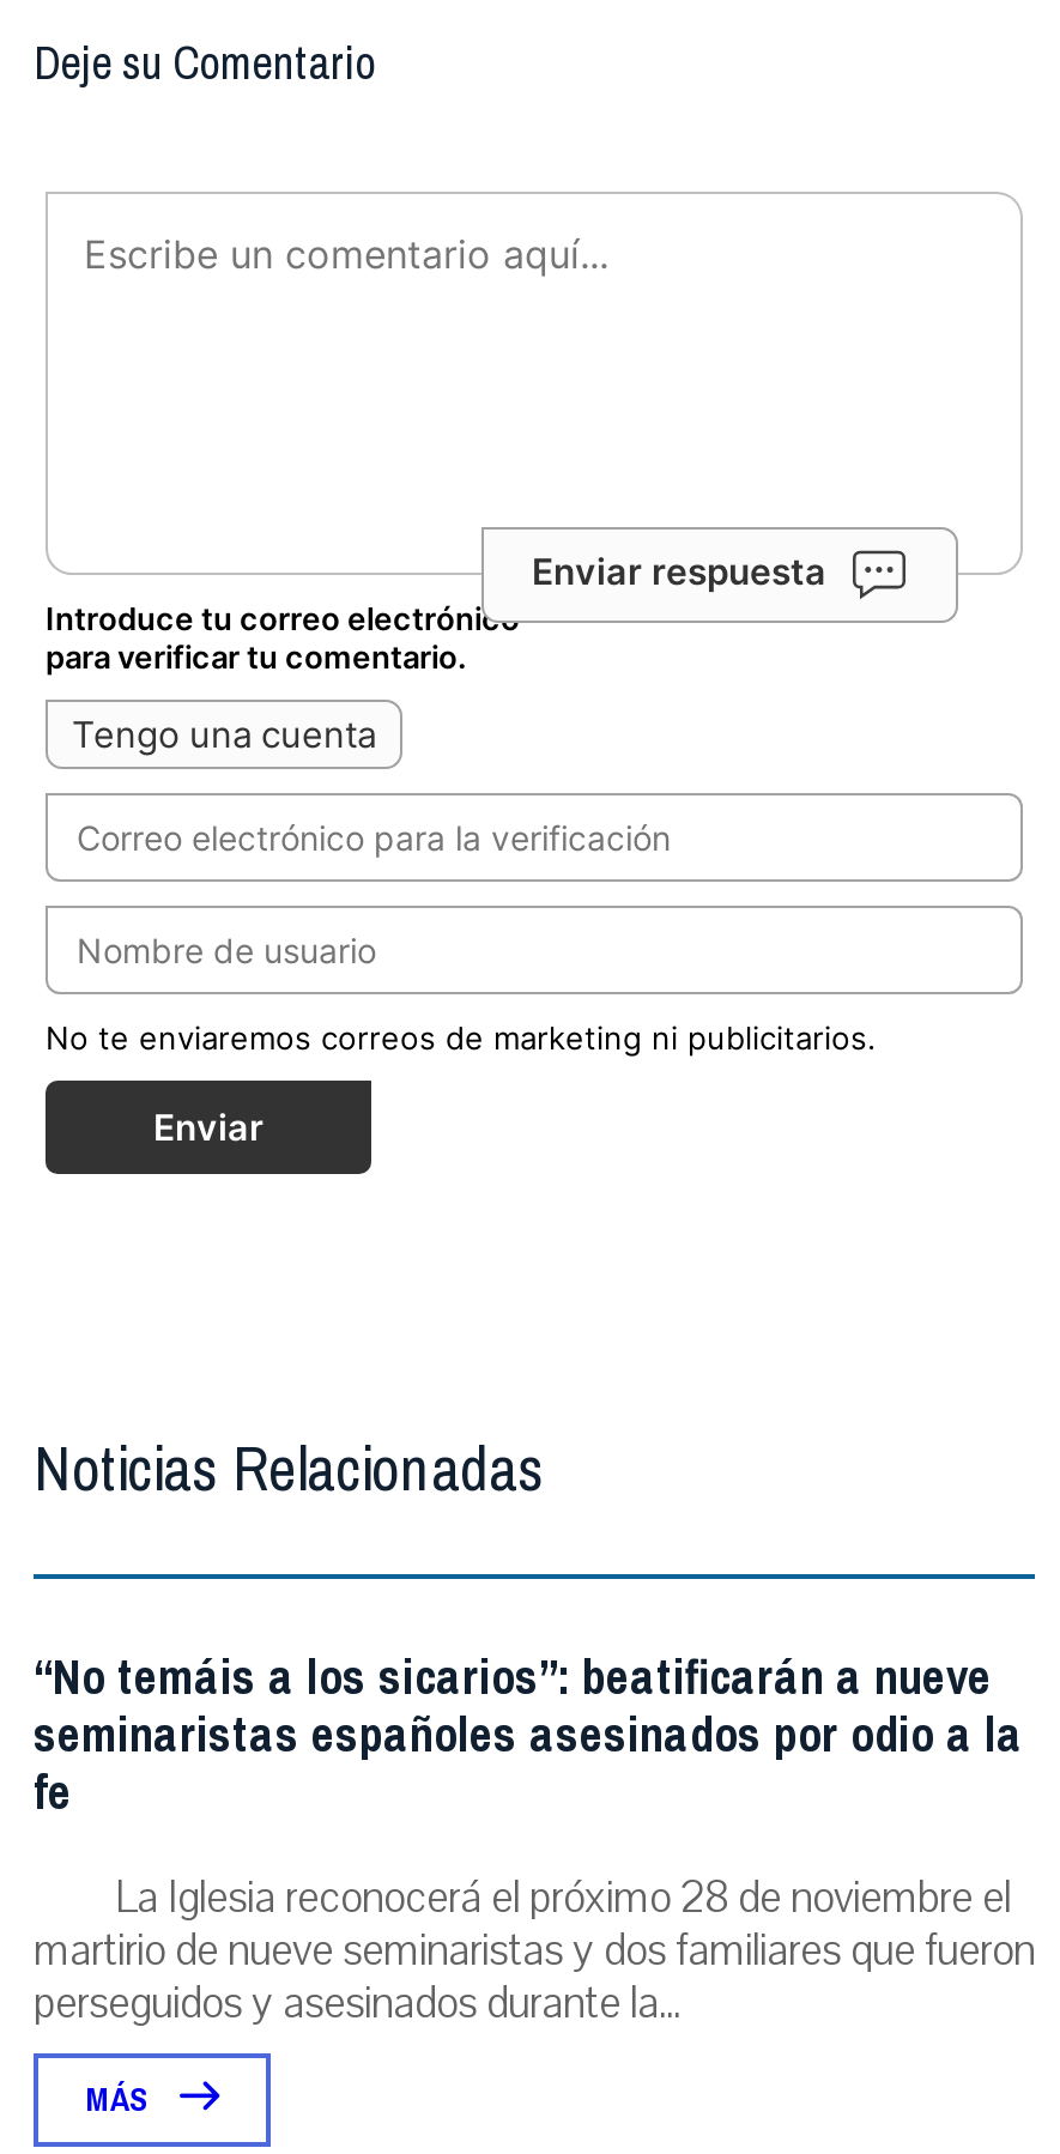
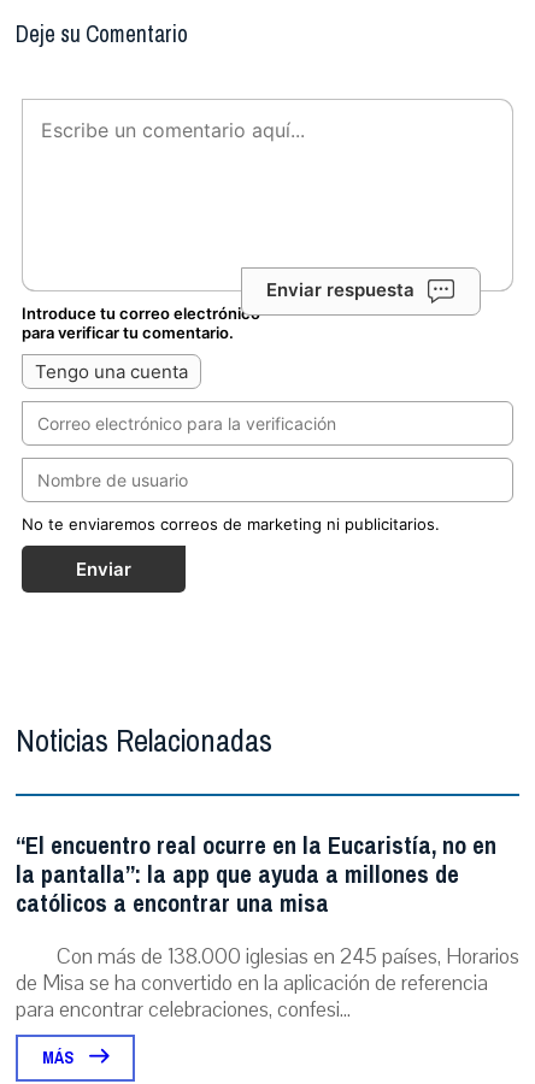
- “No temáis a los sicarios”: beatificarán a nueve
- seminaristas españoles asesinados por odio a la
- fe
- La Iglesia reconocerá el próximo 28 de noviembre el
- martirio de nueve seminaristas y dos familiares que fueron
- perseguidos y asesinados durante la...
+ “El encuentro real ocurre en la Eucaristía, no en
+ la pantalla”: la app que ayuda a millones de
+ católicos a encontrar una misa
+ Con más de 138.000 iglesias en 245 países, Horarios
+ de Misa se ha convertido en la aplicación de referencia
+ para encontrar celebraciones, confesi...
